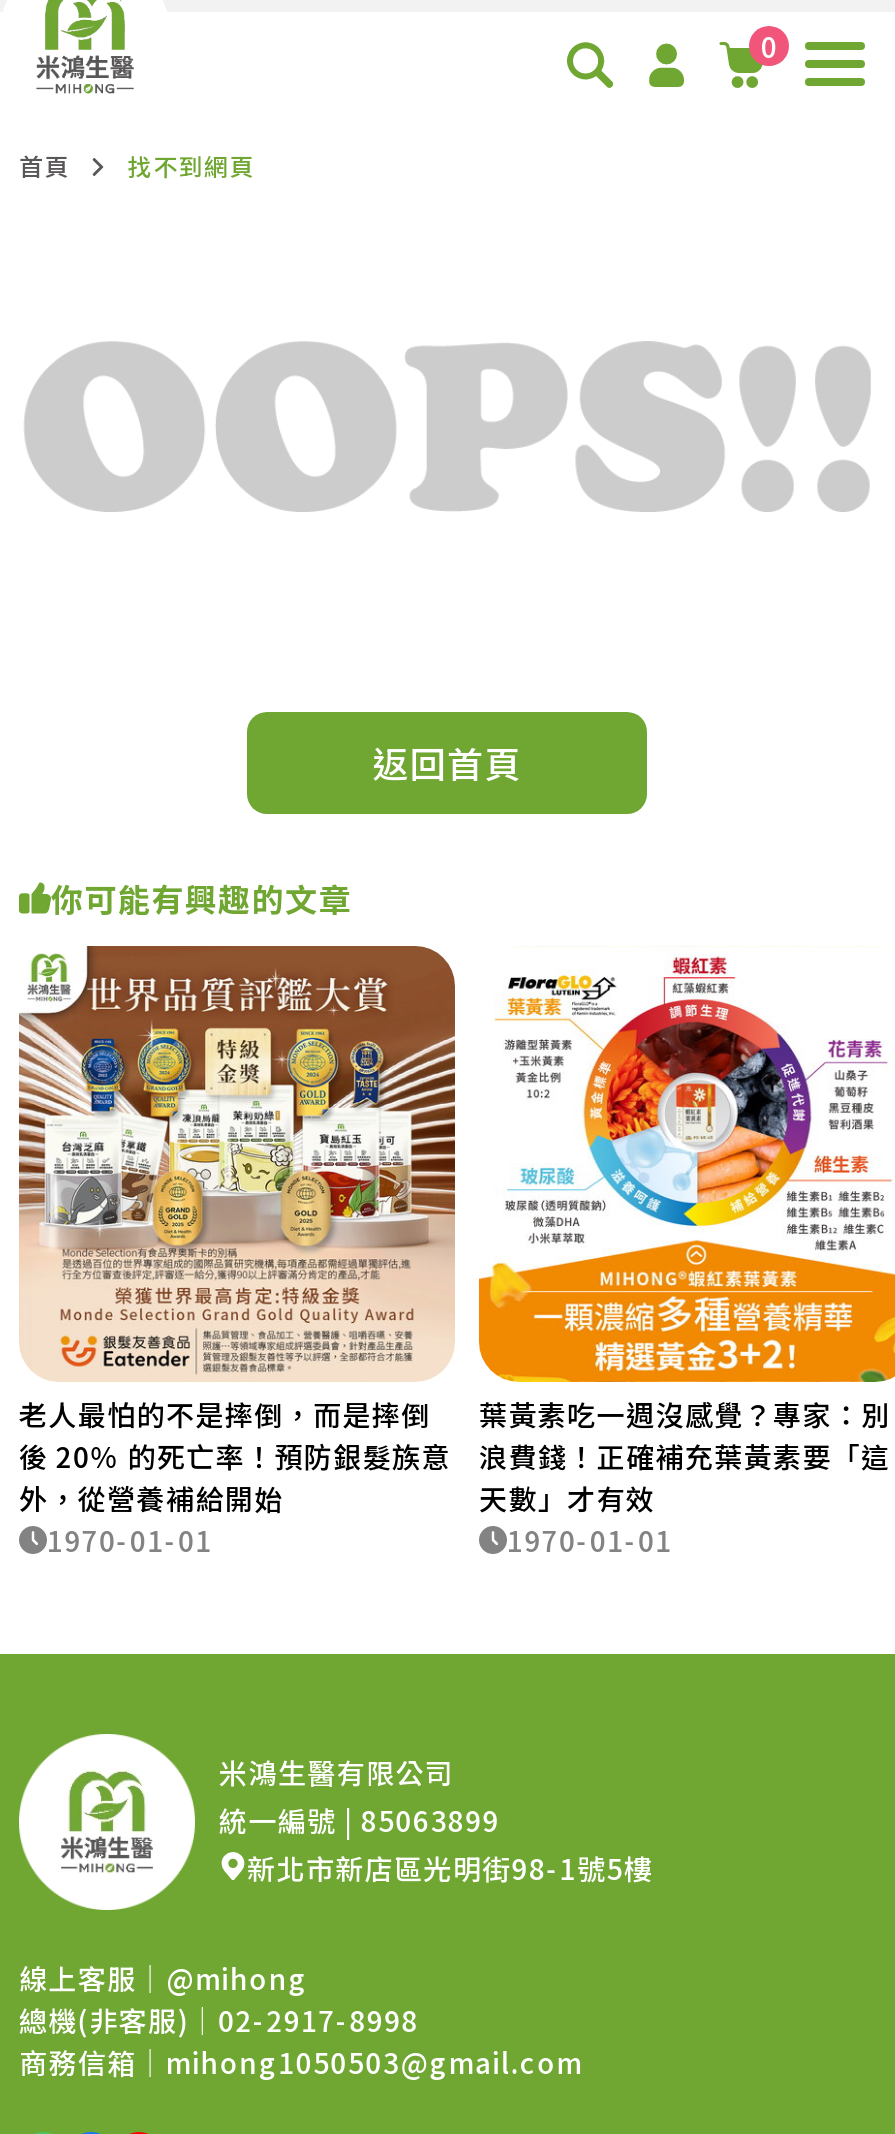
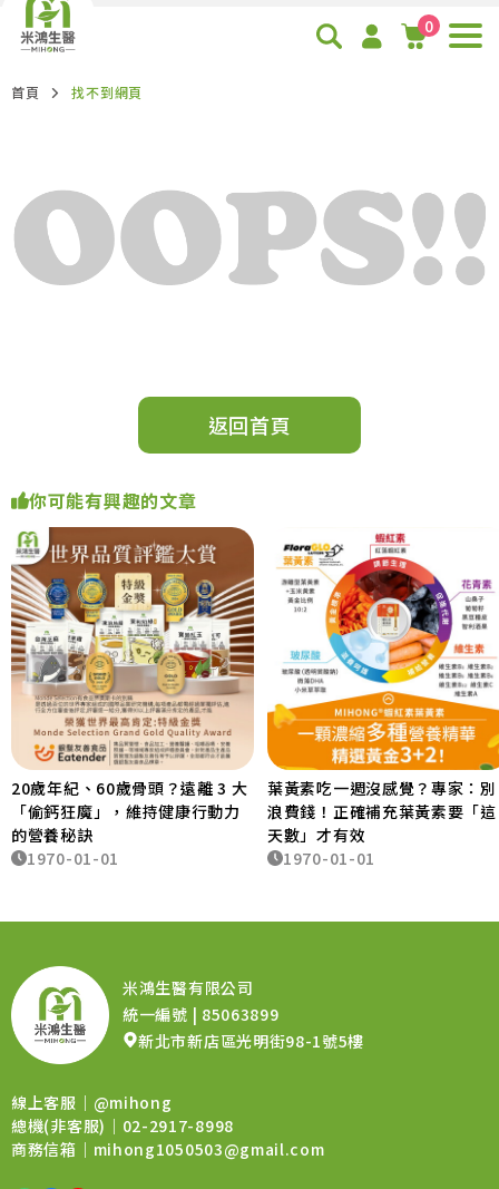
- 老人最怕的不是摔倒，而是摔倒
- 後 20% 的死亡率！預防銀髮族意
- 外，從營養補給開始
+ 20歲年紀、60歲骨頭？遠離 3 大
+ 「偷鈣狂魔」，維持健康行動力
+ 的營養秘訣
